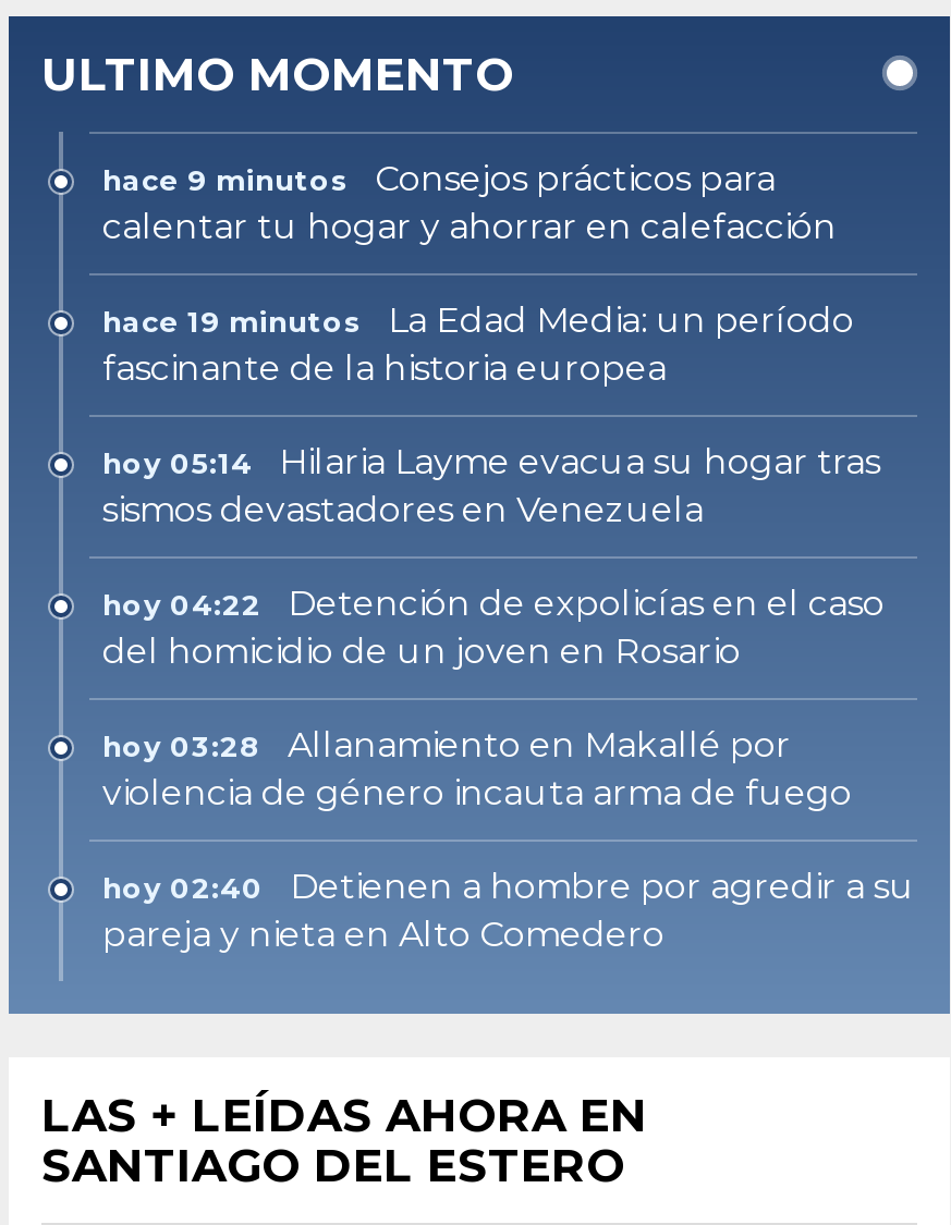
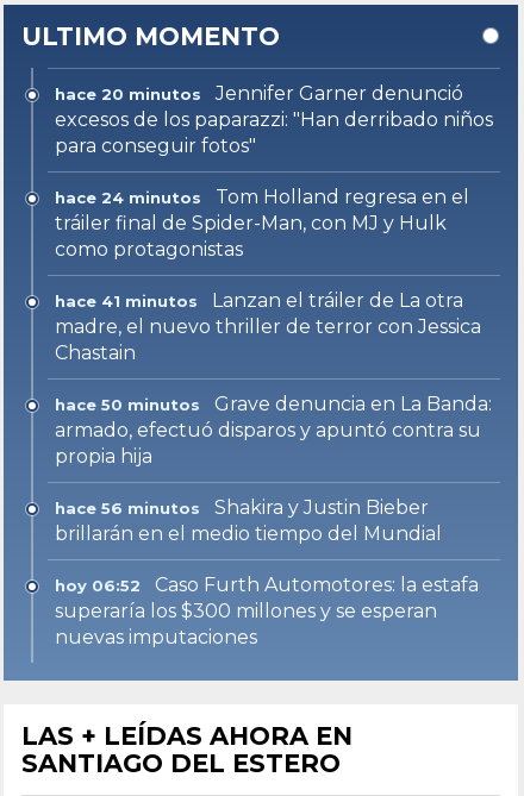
- hace 9 minutos
- Consejos prácticos para
- calentar tu hogar y ahorrar en calefacción
+ hace 20 minutos
+ Jennifer Garner denunció
+ excesos de los paparazzi: "Han derribado niños
+ para conseguir fotos"

- hace 19 minutos
- La Edad Media: un período
- fascinante de la historia europea
+ hace 24 minutos
+ Tom Holland regresa en el
+ tráiler final de Spider-Man, con MJ y Hulk
+ como protagonistas

- hoy 05:14
- Hilaria Layme evacua su hogar tras
- sismos devastadores en Venezuela
+ hace 41 minutos
+ Lanzan el tráiler de La otra
+ madre, el nuevo thriller de terror con Jessica
+ Chastain

- hoy 04:22
- Detención de expolicías en el caso
- del homicidio de un joven en Rosario
+ hace 50 minutos
+ Grave denuncia en La Banda:
+ armado, efectuó disparos y apuntó contra su
+ propia hija

- hoy 03:28
- Allanamiento en Makallé por
- violencia de género incauta arma de fuego
+ hace 56 minutos
+ Shakira y Justin Bieber
+ brillarán en el medio tiempo del Mundial

- hoy 02:40
- Detienen a hombre por agredir a su
- pareja y nieta en Alto Comedero
+ hoy 06:52
+ Caso Furth Automotores: la estafa
+ superaría los $300 millones y se esperan
+ nuevas imputaciones
